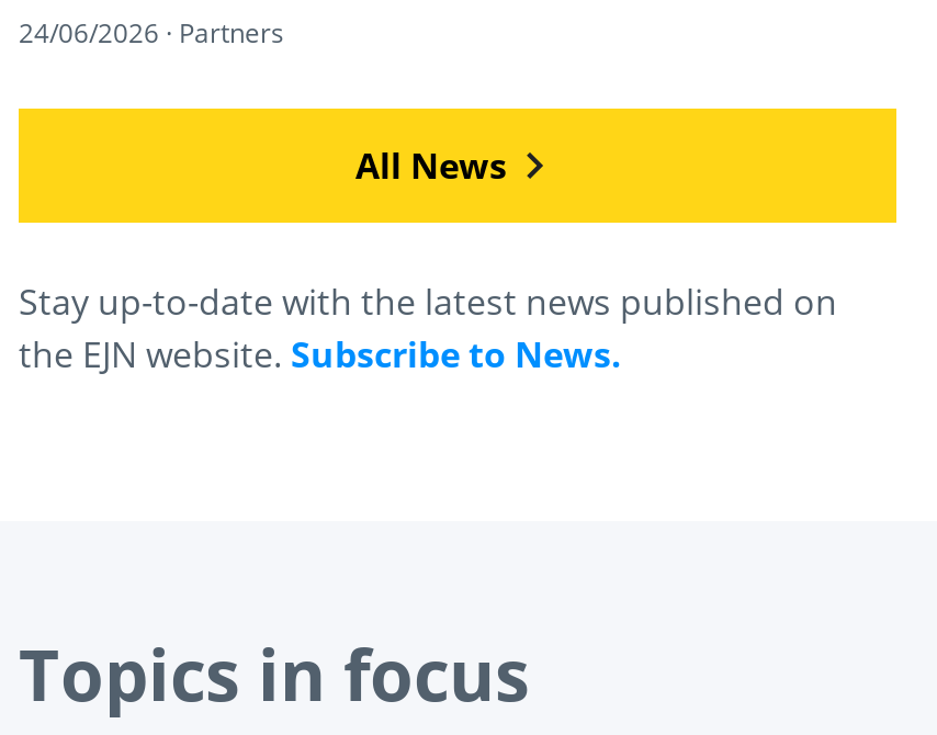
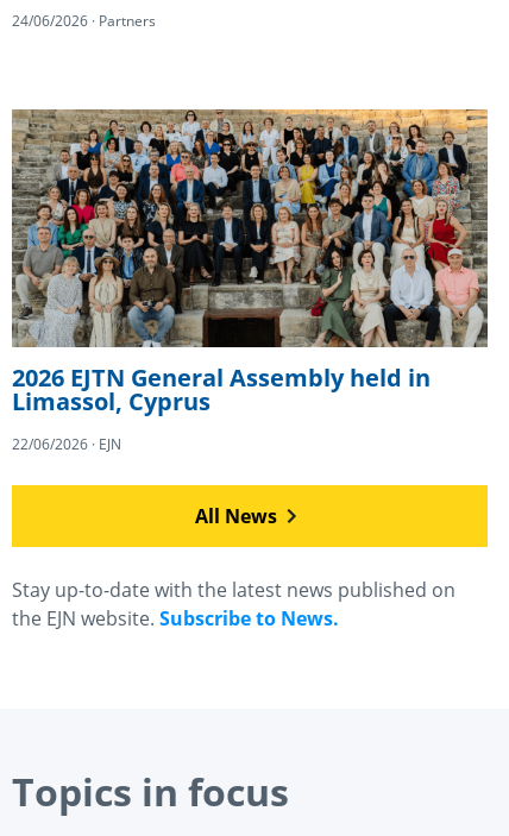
+ [image]
+ 2026 EJTN General Assembly held in
+ Limassol, Cyprus
+ 22/06/2026 · EJN
